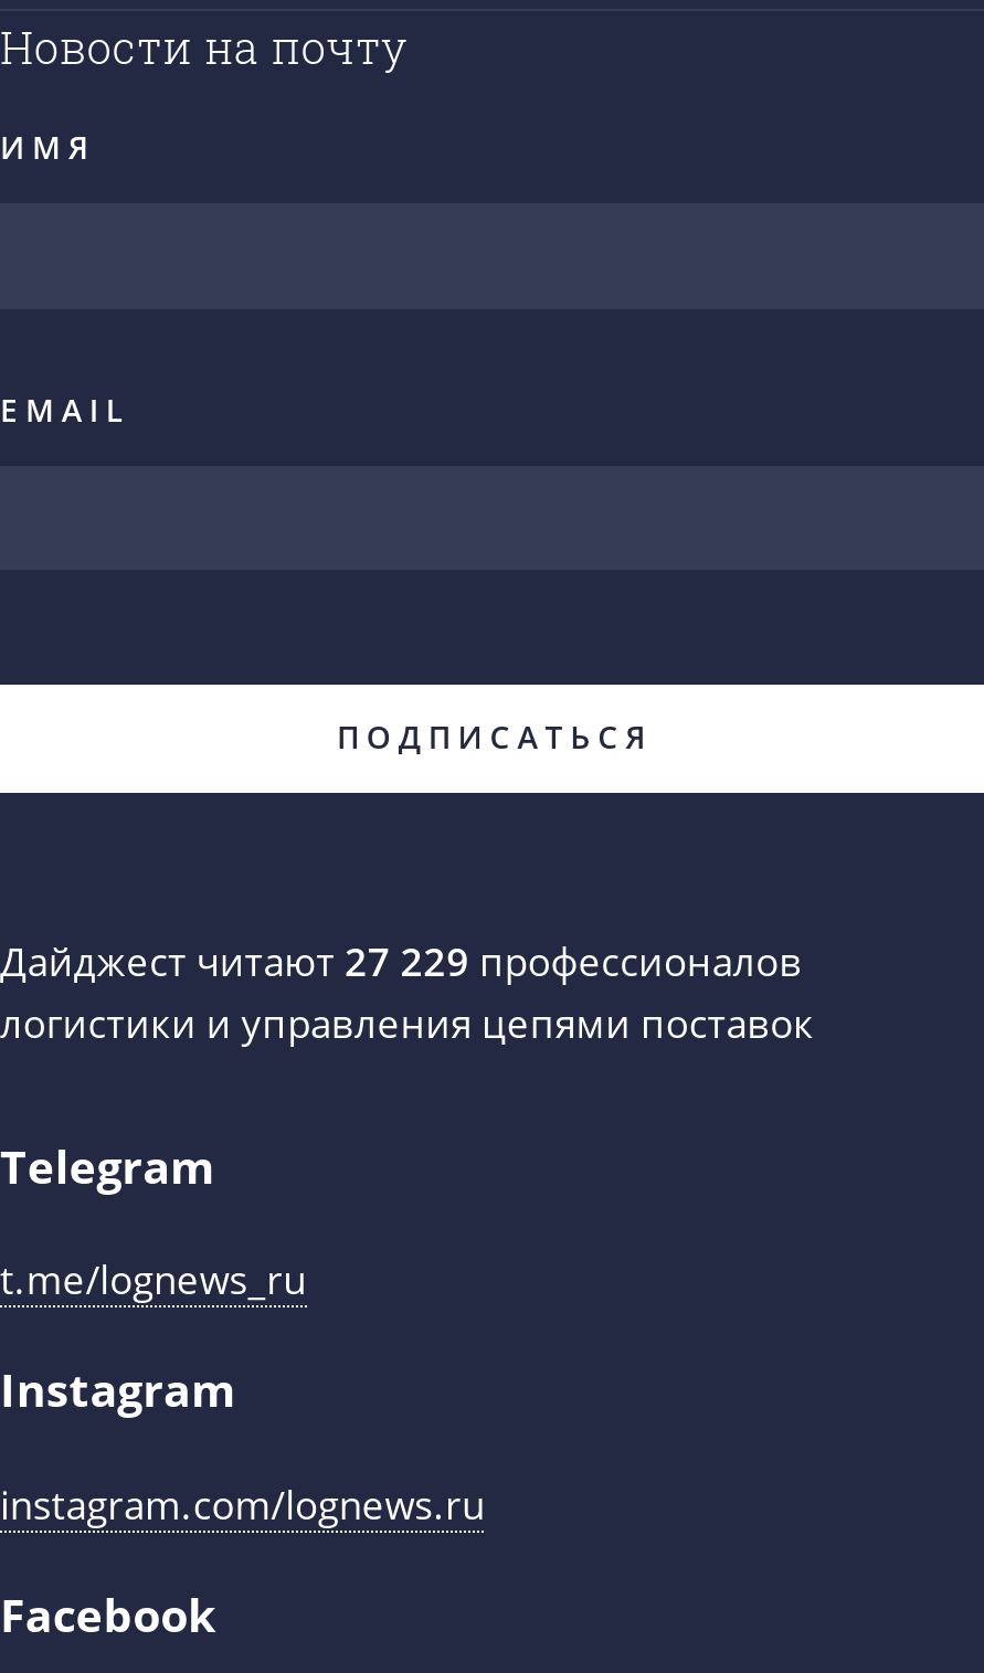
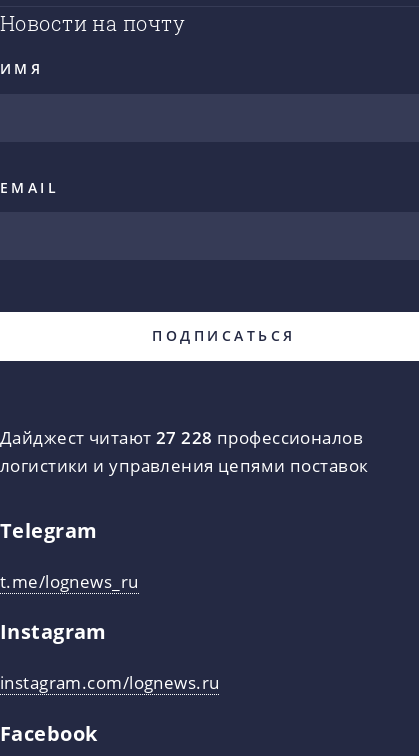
- Дайджест читают 27 229 профессионалов
+ Дайджест читают 27 228 профессионалов
